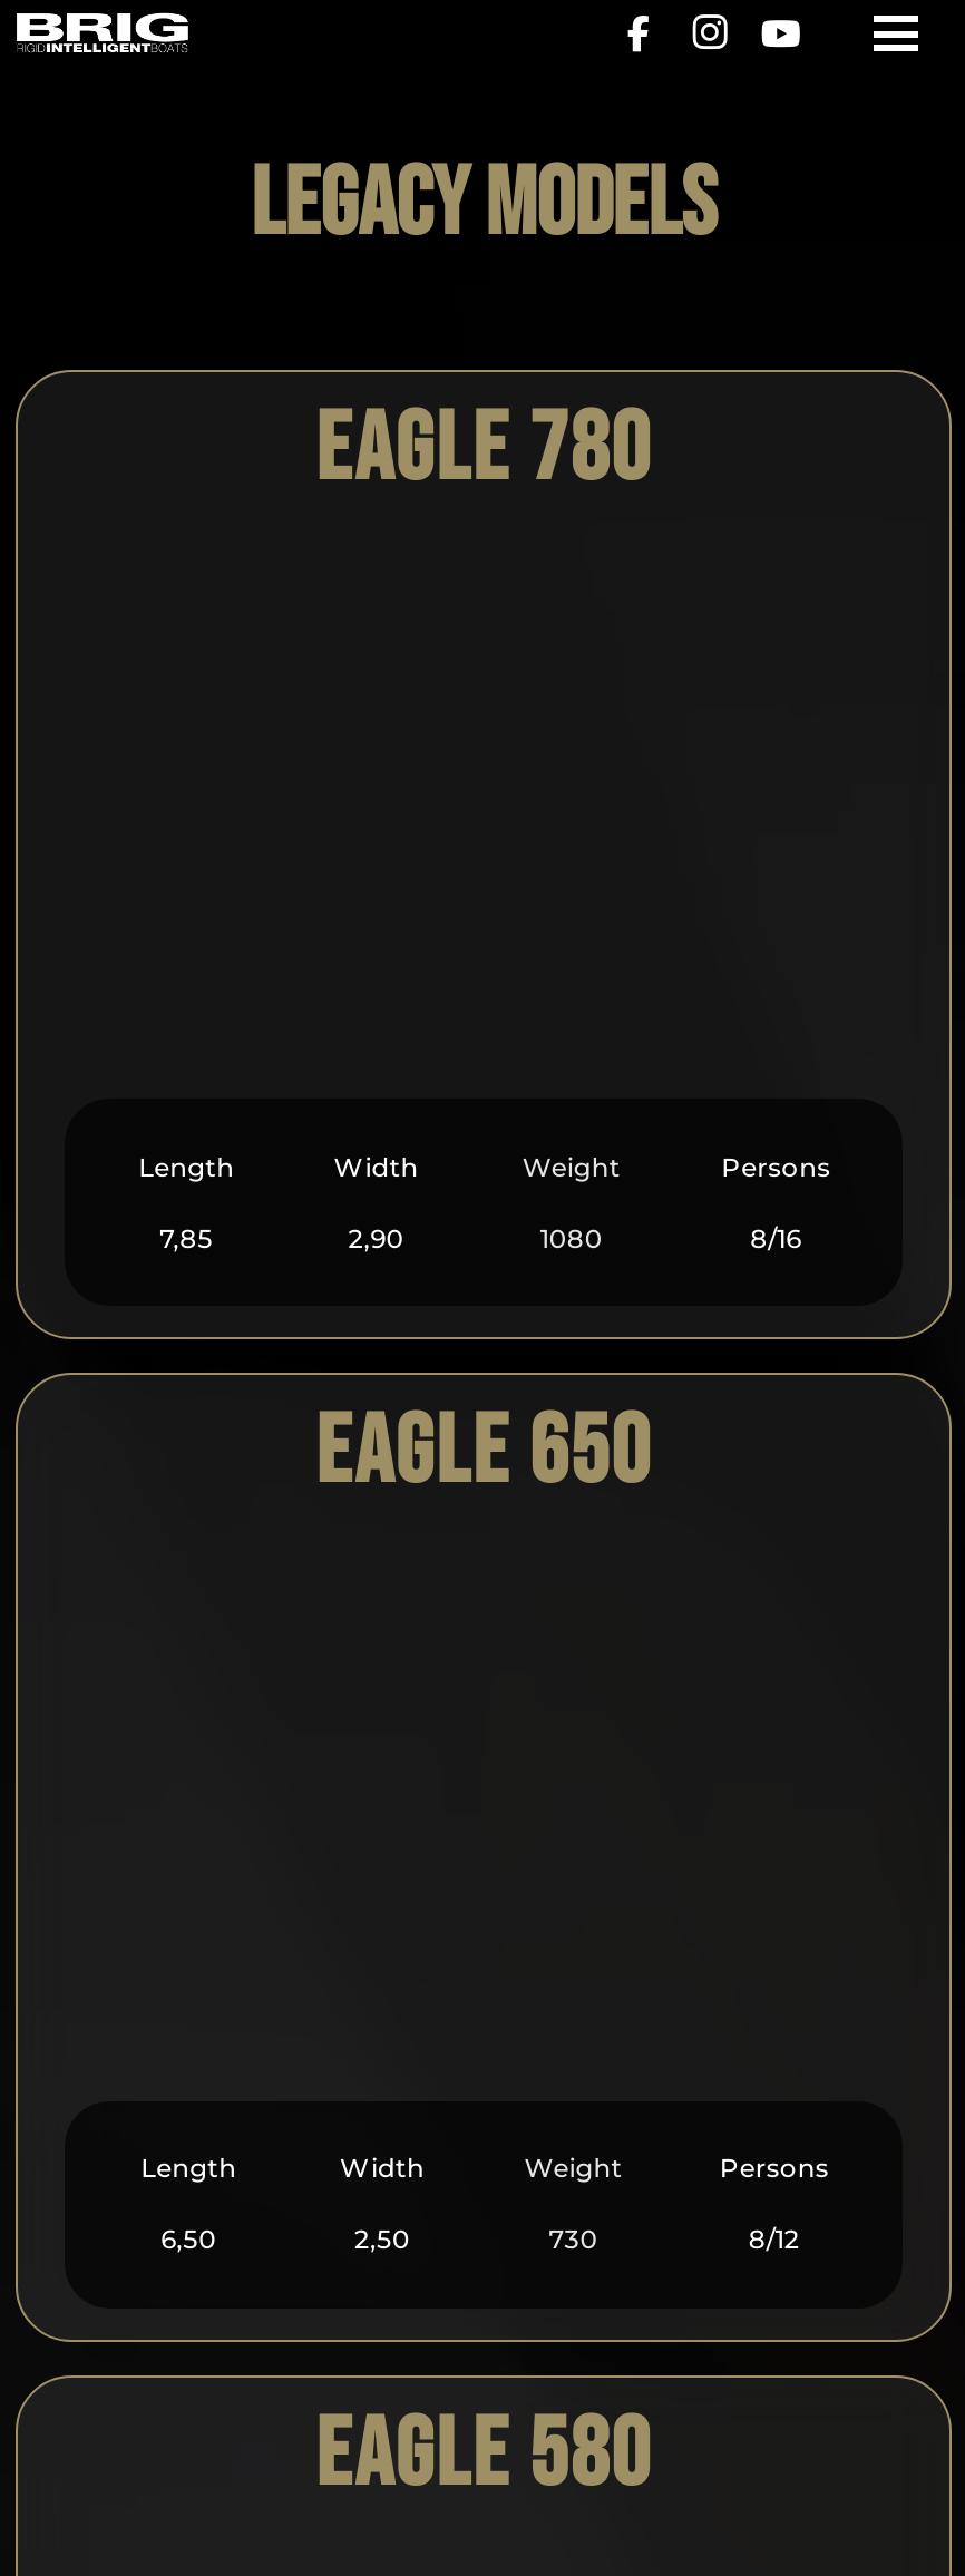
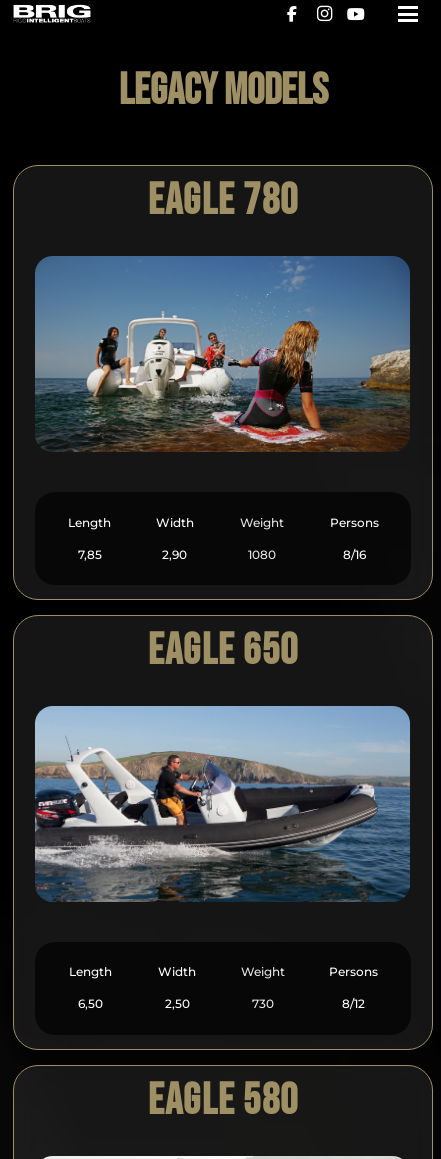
+ [image]

+ [image]
